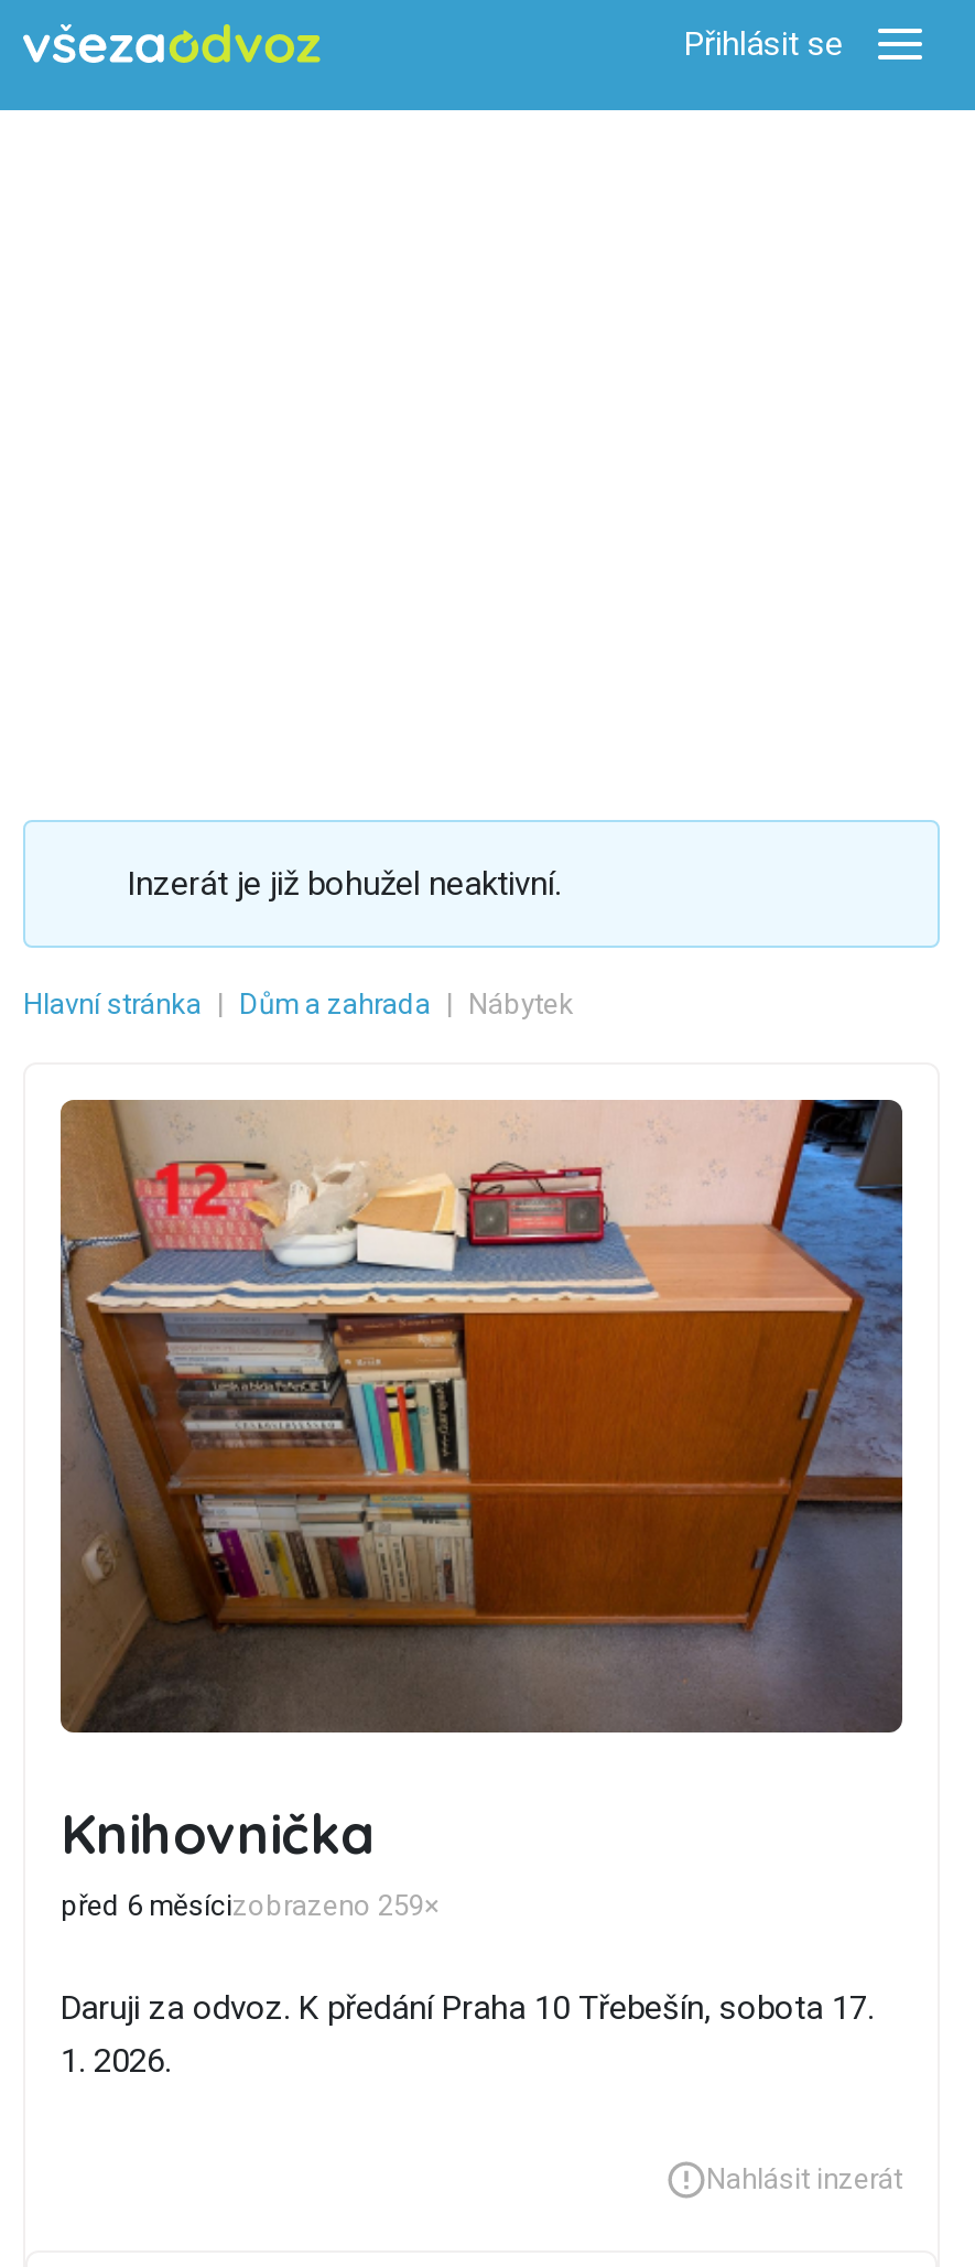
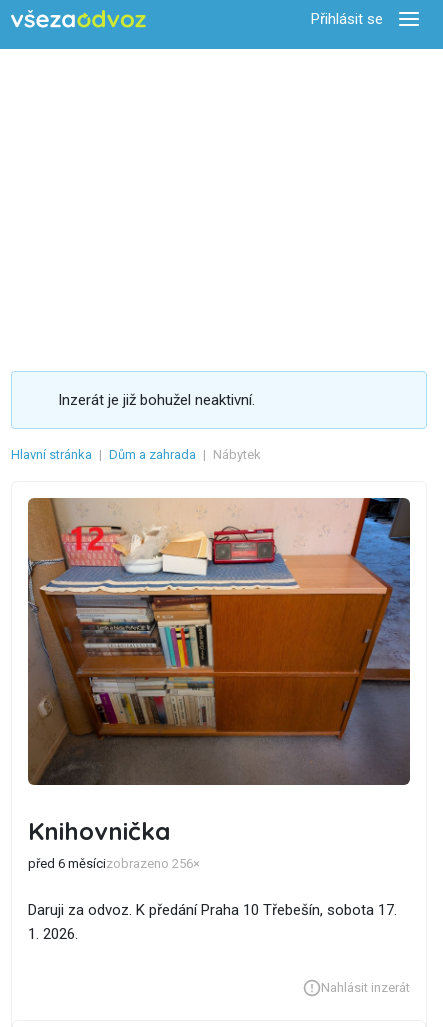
- před 6 měsícizobrazeno 259×
+ před 6 měsícizobrazeno 256×
